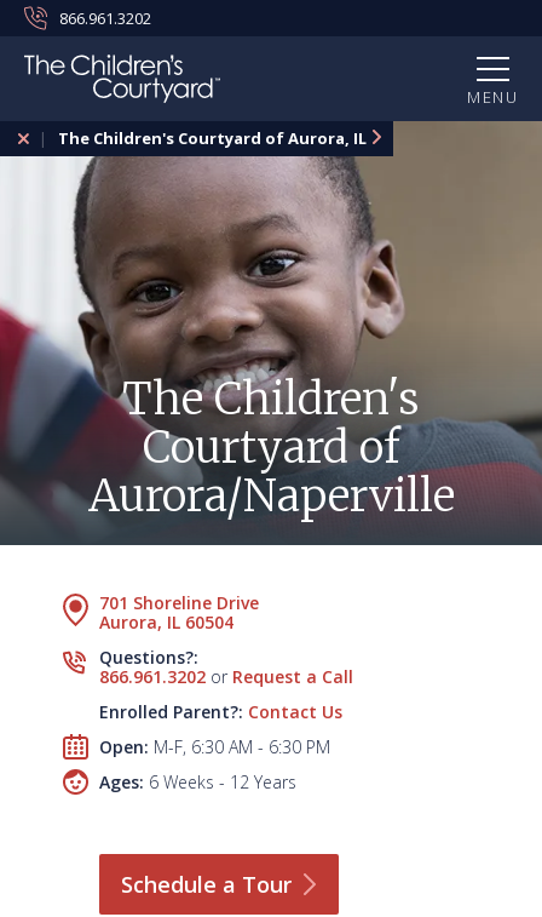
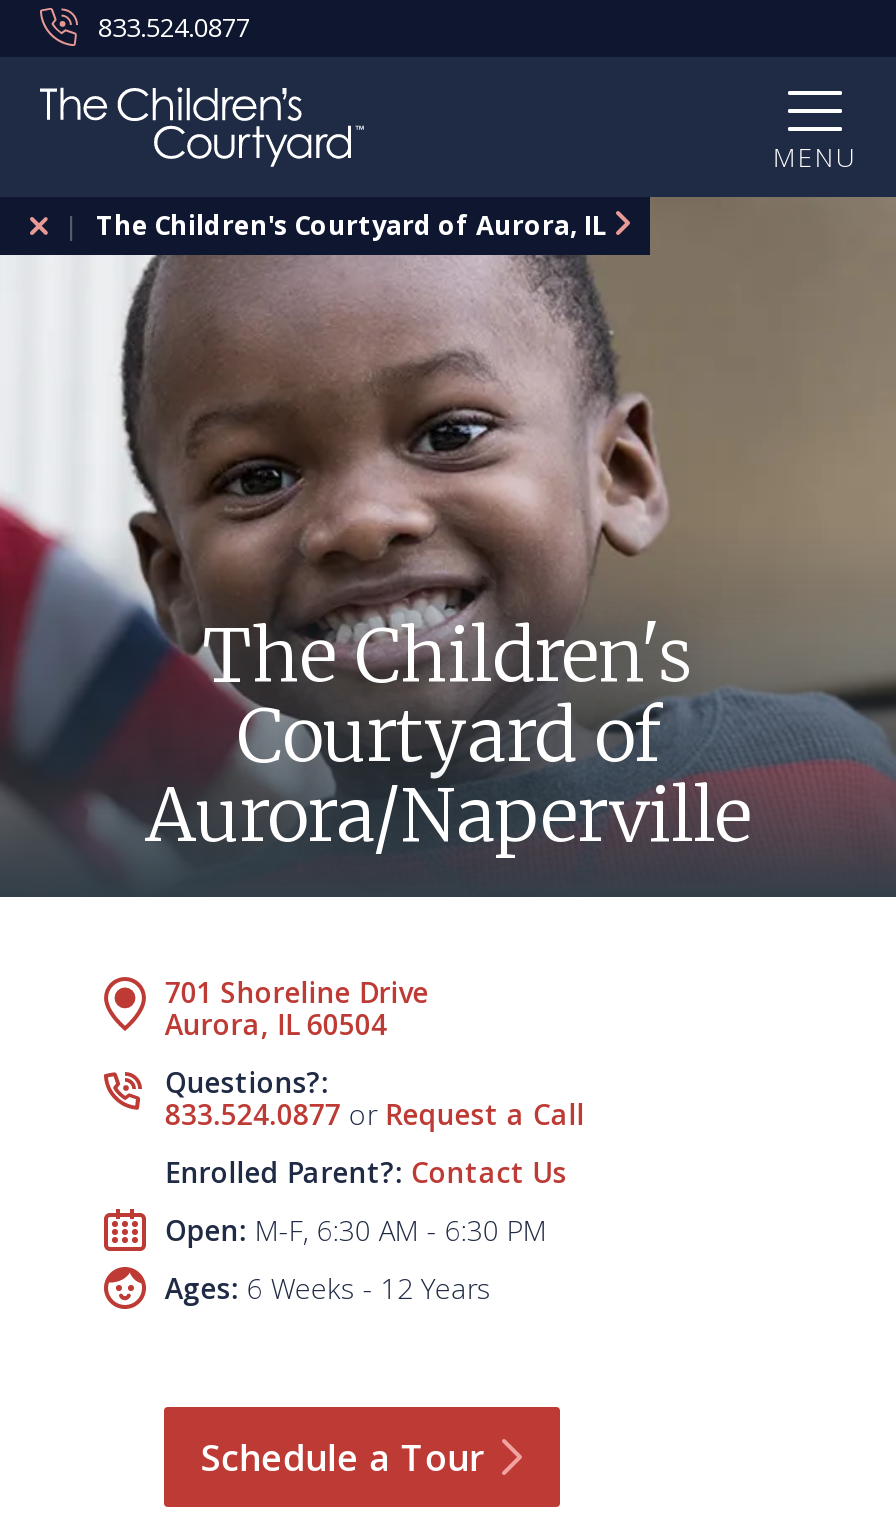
- 866.961.3202
+ 833.524.0877

- 866.961.3202 or Request a Call
+ 833.524.0877 or Request a Call
